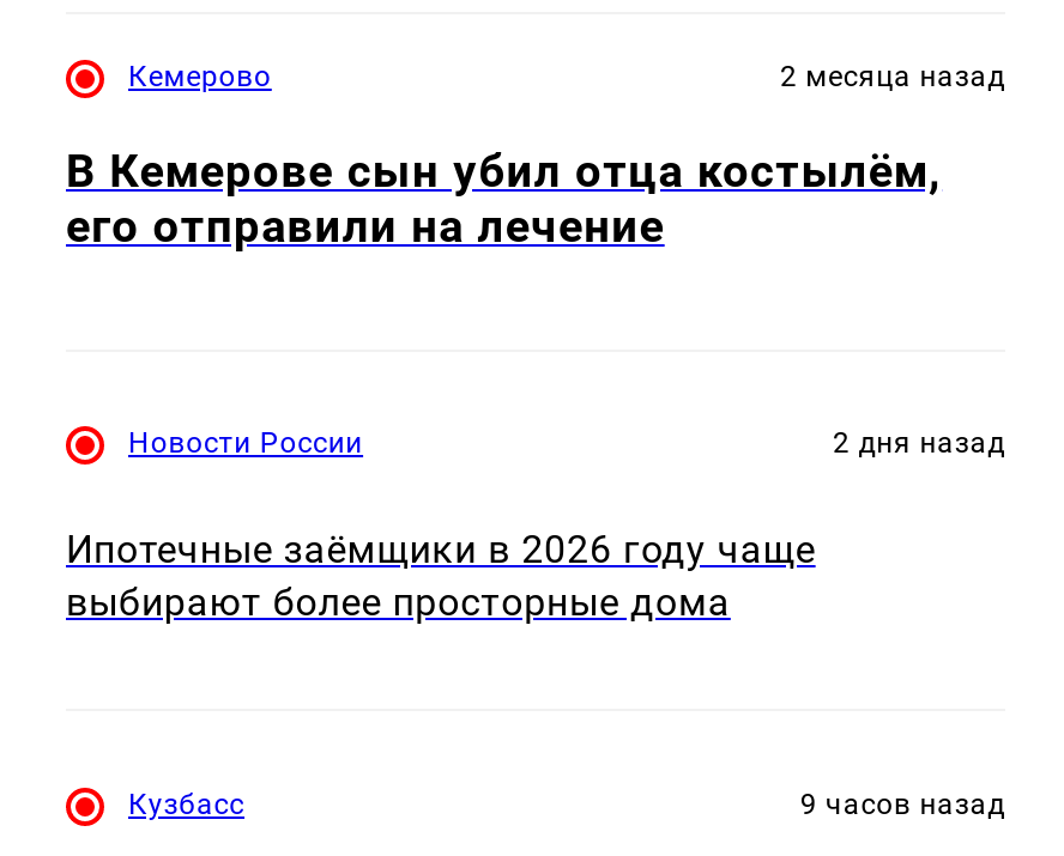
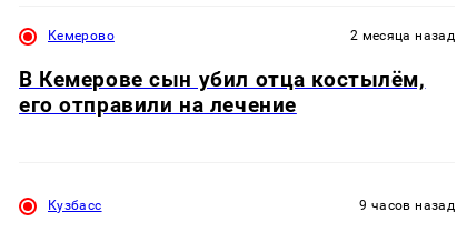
- Новости России
- 2 дня назад
- Ипотечные заёмщики в 2026 году чаще
- выбирают более просторные дома
